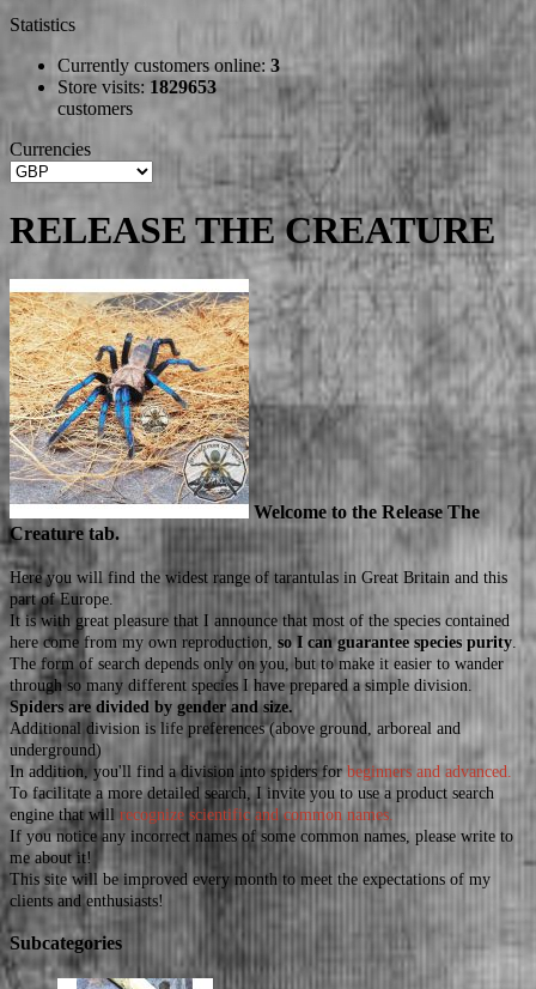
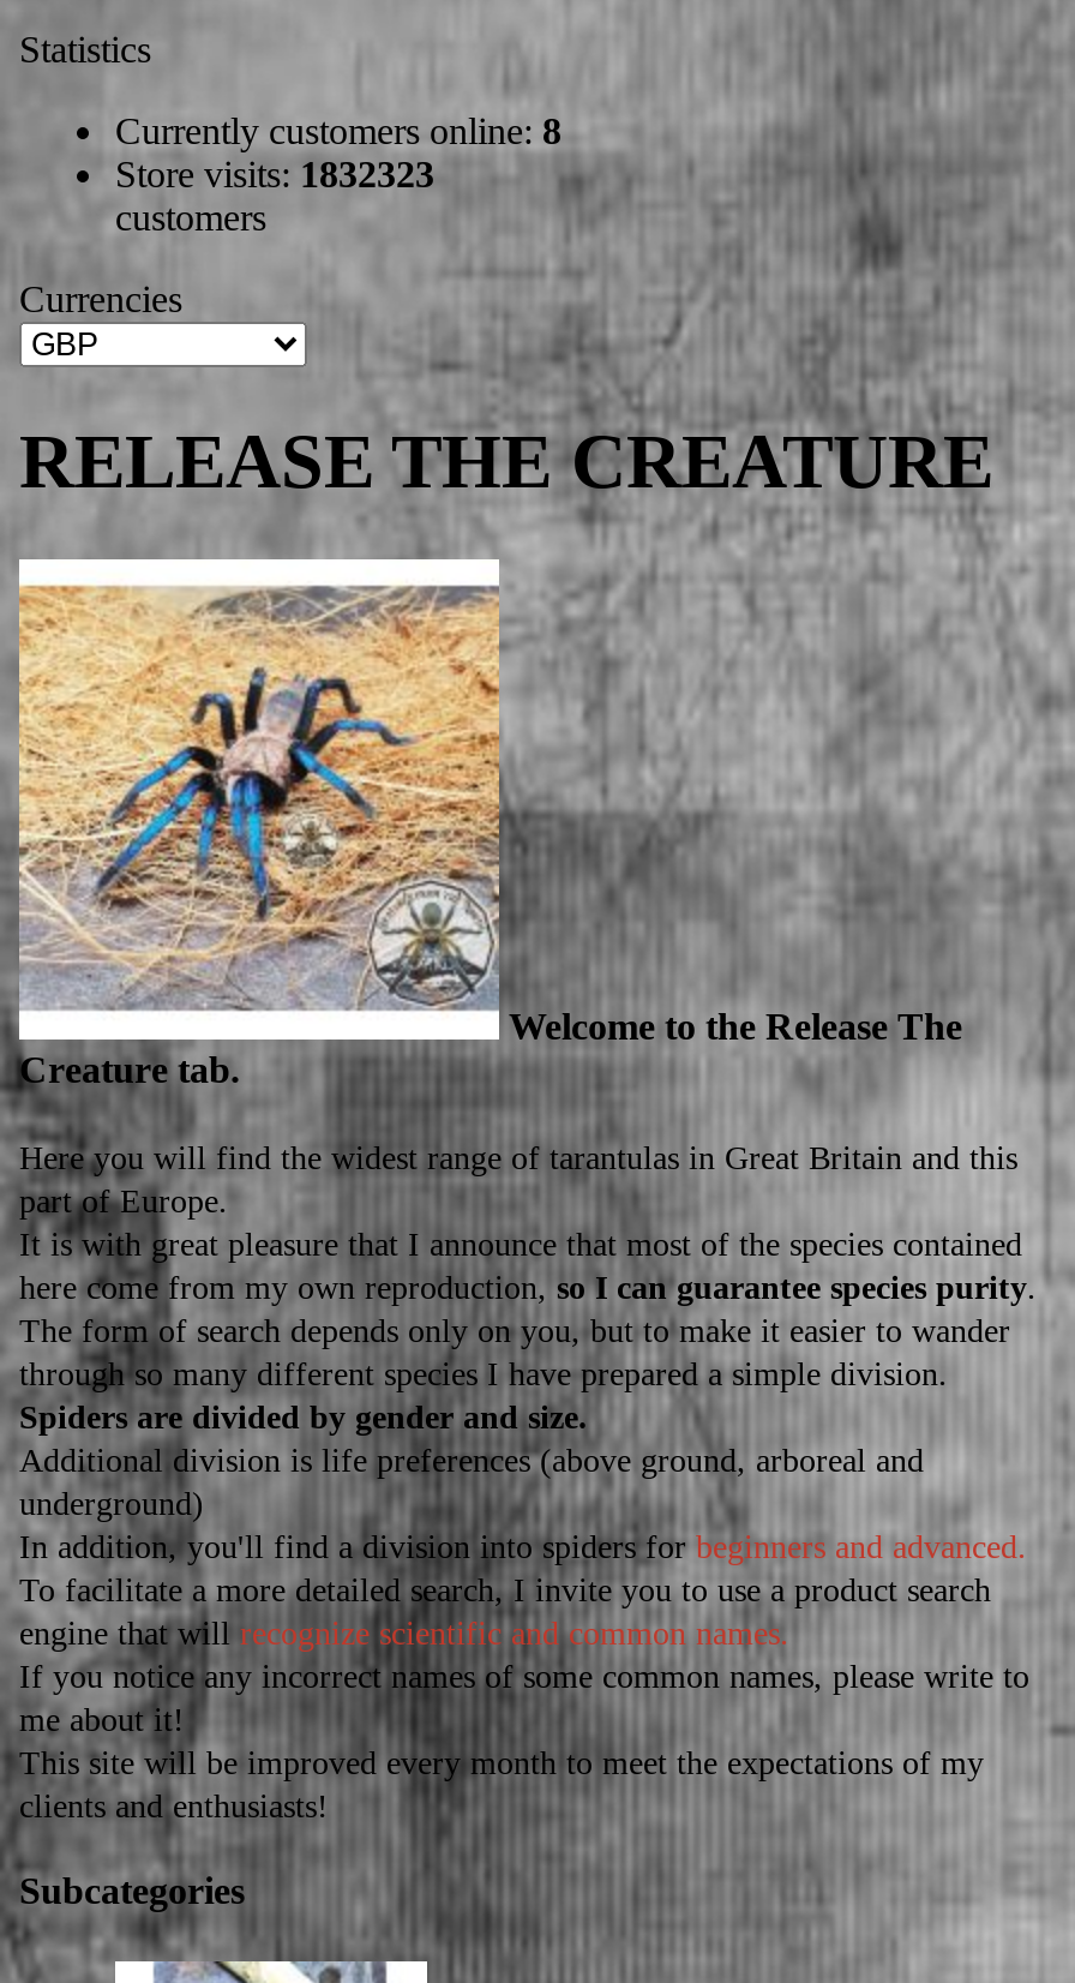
- Currently customers online: 3
+ Currently customers online: 8

- Store visits: 1829653
+ Store visits: 1832323
